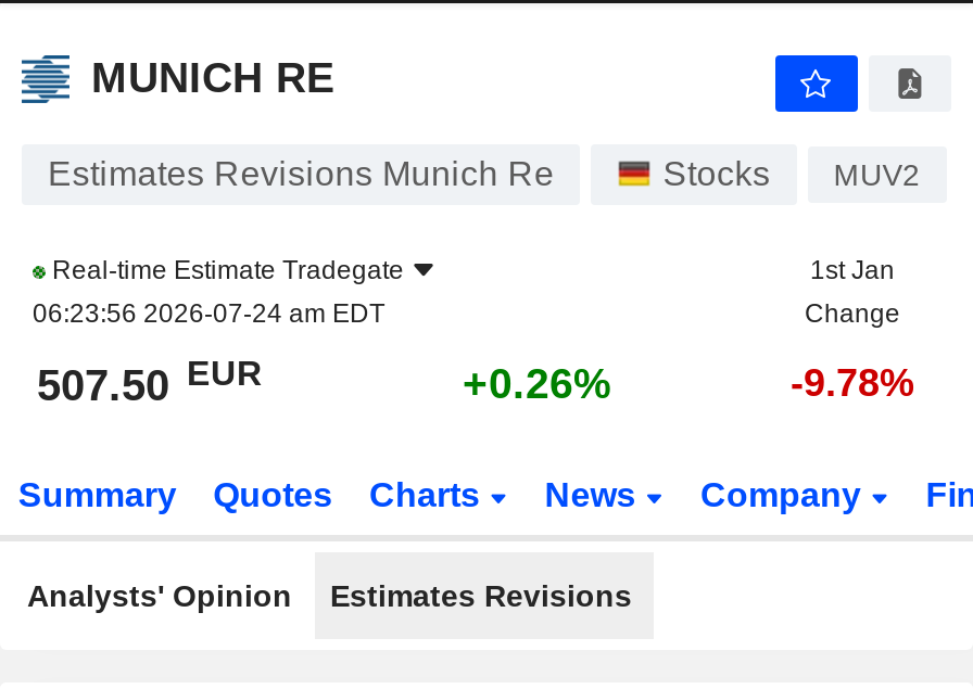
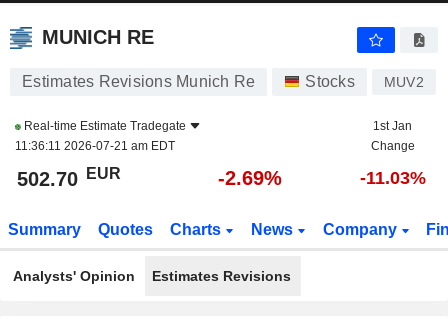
- 06:23:56 2026-07-24 am EDT
+ 11:36:11 2026-07-21 am EDT

- 507.50 EUR
+ 502.70 EUR

- +0.26%
+ -2.69%

- -9.78%
+ -11.03%
